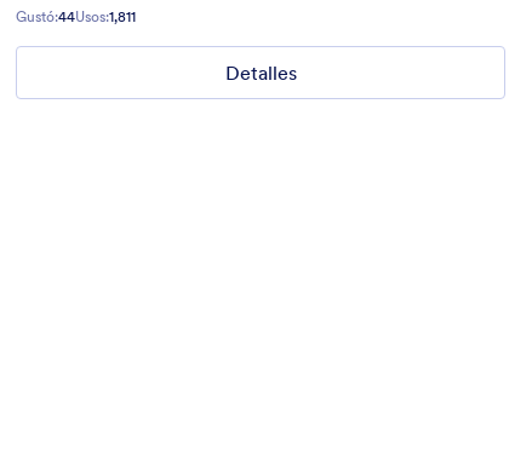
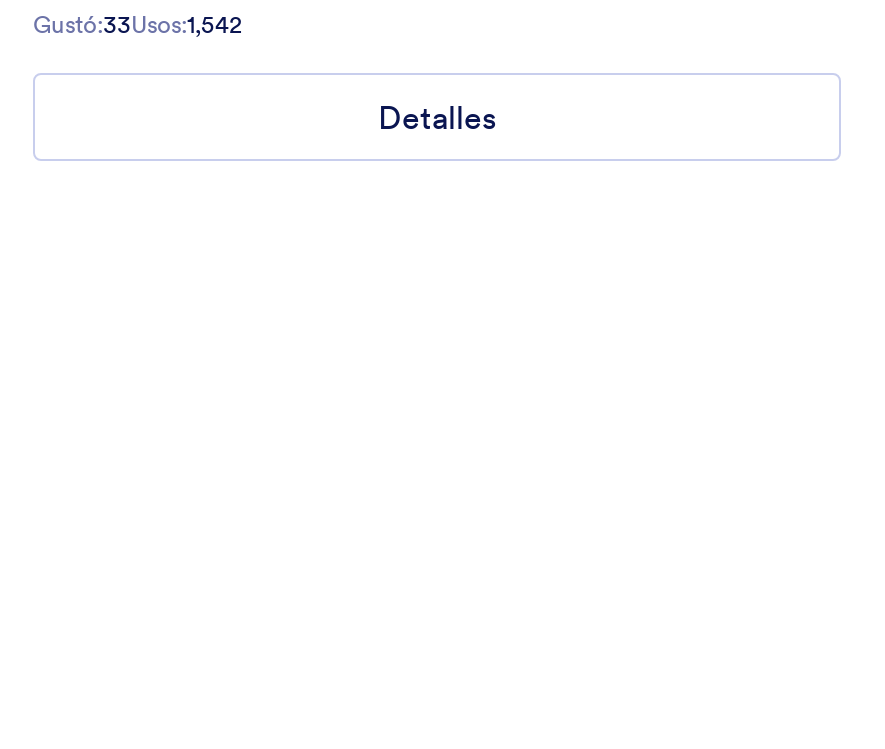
- Gustó:44Usos:1,811
+ Gustó:33Usos:1,542
